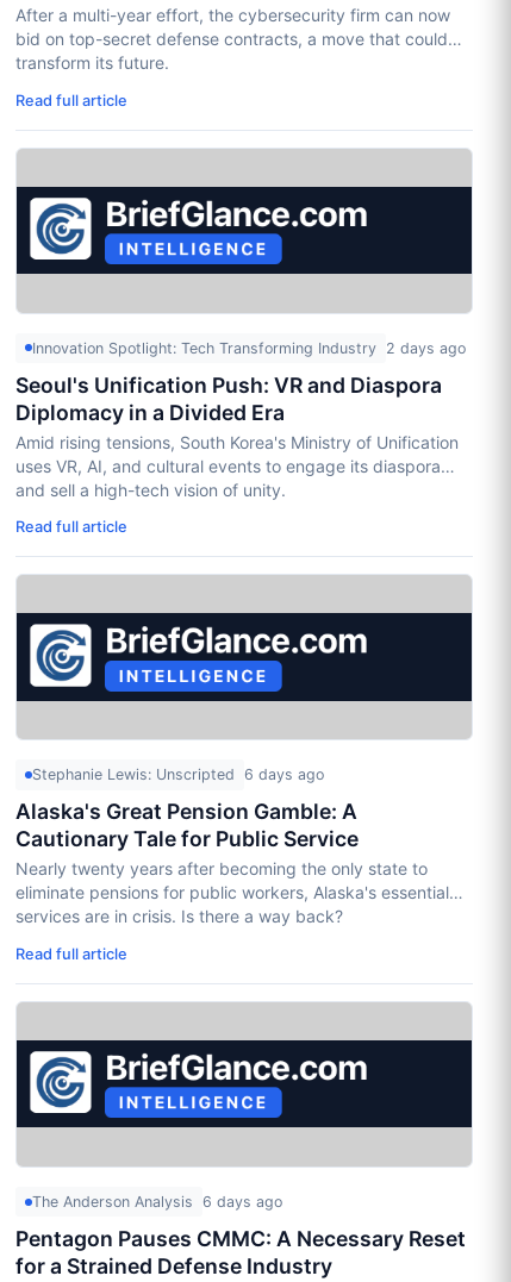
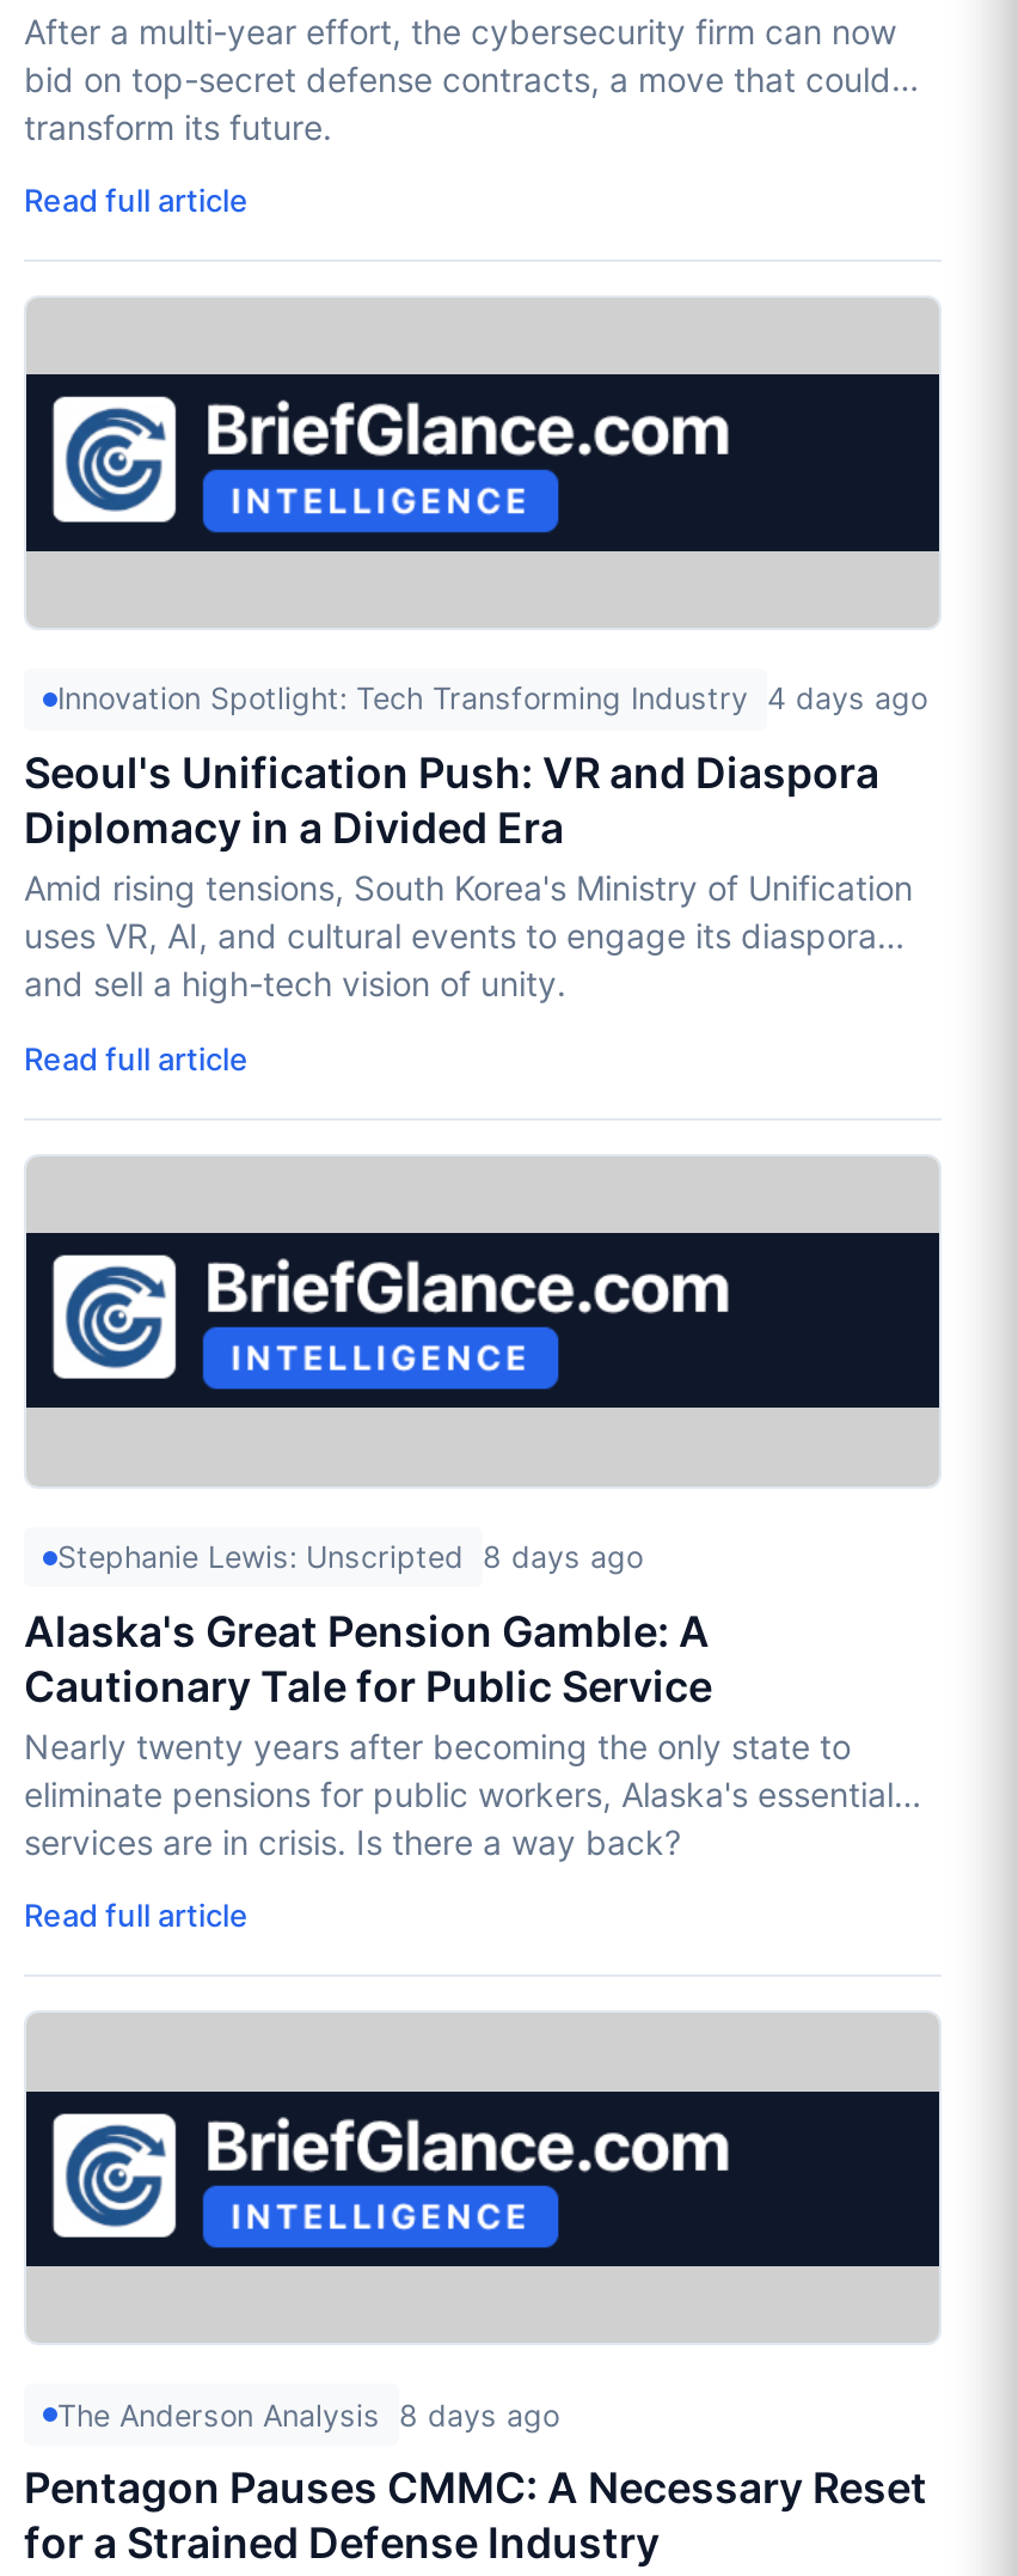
- Innovation Spotlight: Tech Transforming Industry 2 days ago
+ Innovation Spotlight: Tech Transforming Industry 4 days ago

- Stephanie Lewis: Unscripted 6 days ago
+ Stephanie Lewis: Unscripted 8 days ago

- The Anderson Analysis 6 days ago
+ The Anderson Analysis 8 days ago
